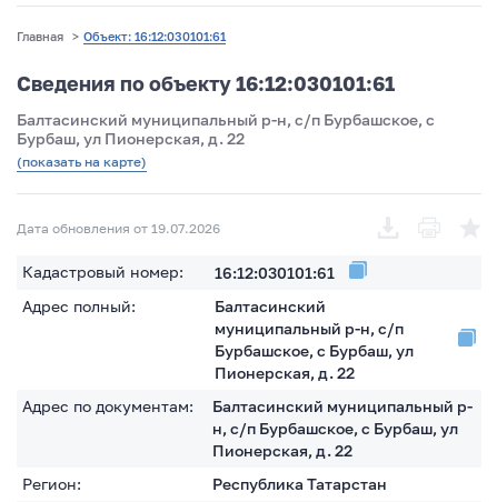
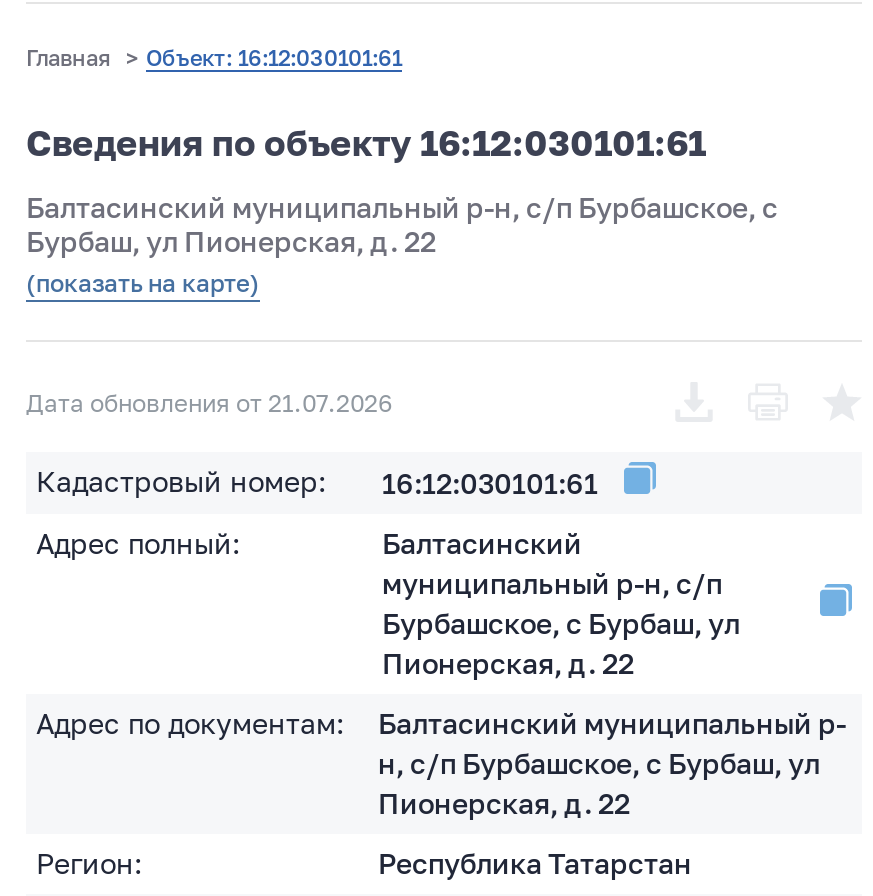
- Дата обновления от 19.07.2026
+ Дата обновления от 21.07.2026
